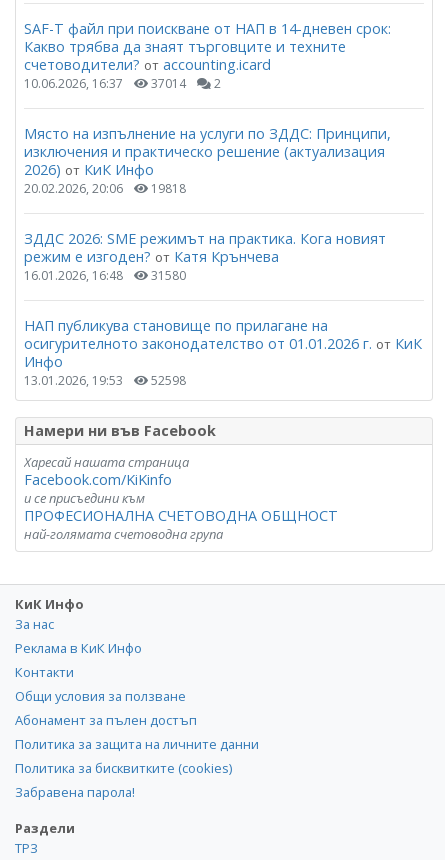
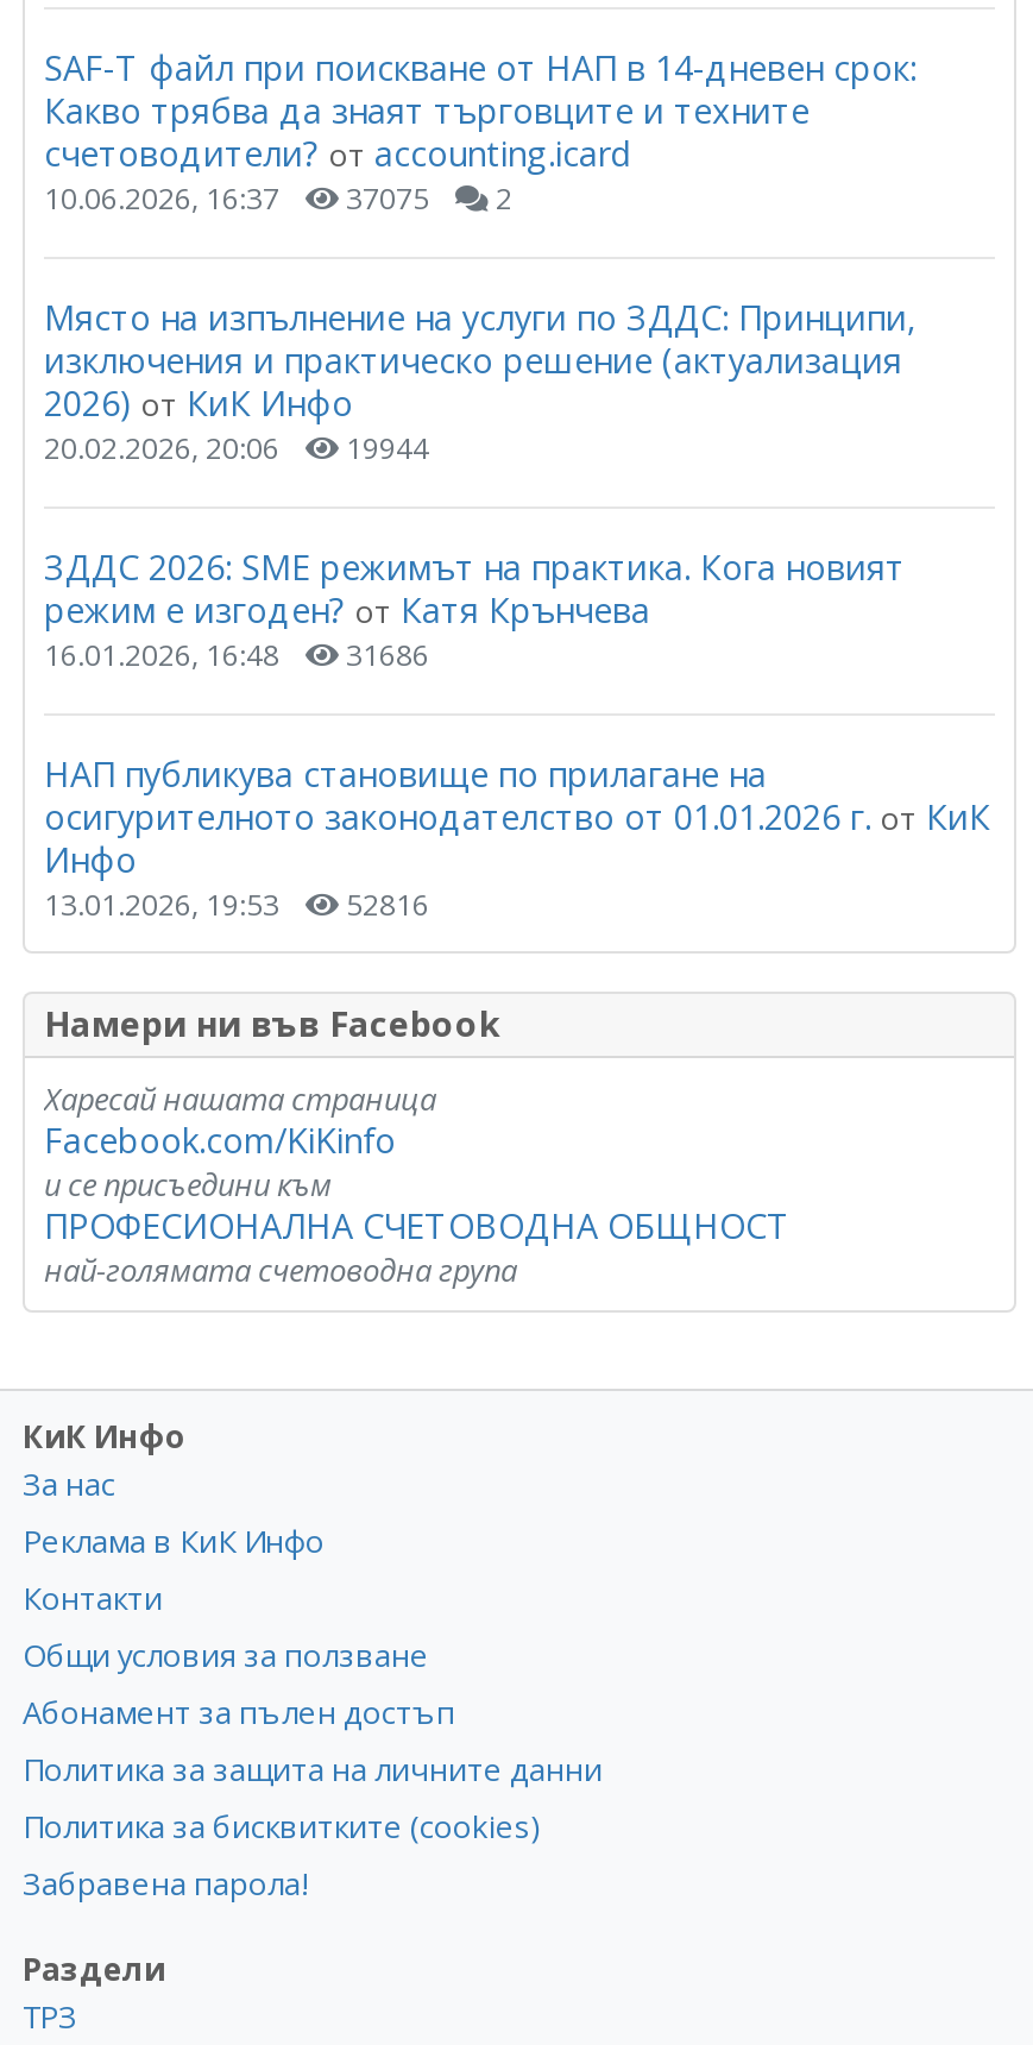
- 10.06.2026, 16:37 37014 2
+ 10.06.2026, 16:37 37075 2

- 20.02.2026, 20:06 19818
+ 20.02.2026, 20:06 19944

- 16.01.2026, 16:48 31580
+ 16.01.2026, 16:48 31686

- 13.01.2026, 19:53 52598
+ 13.01.2026, 19:53 52816
